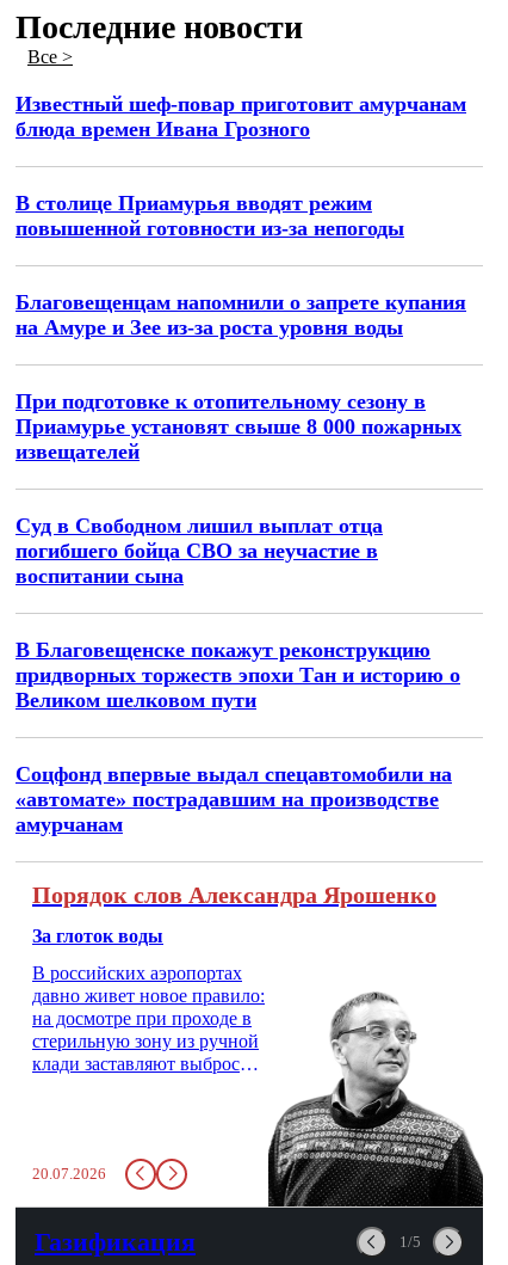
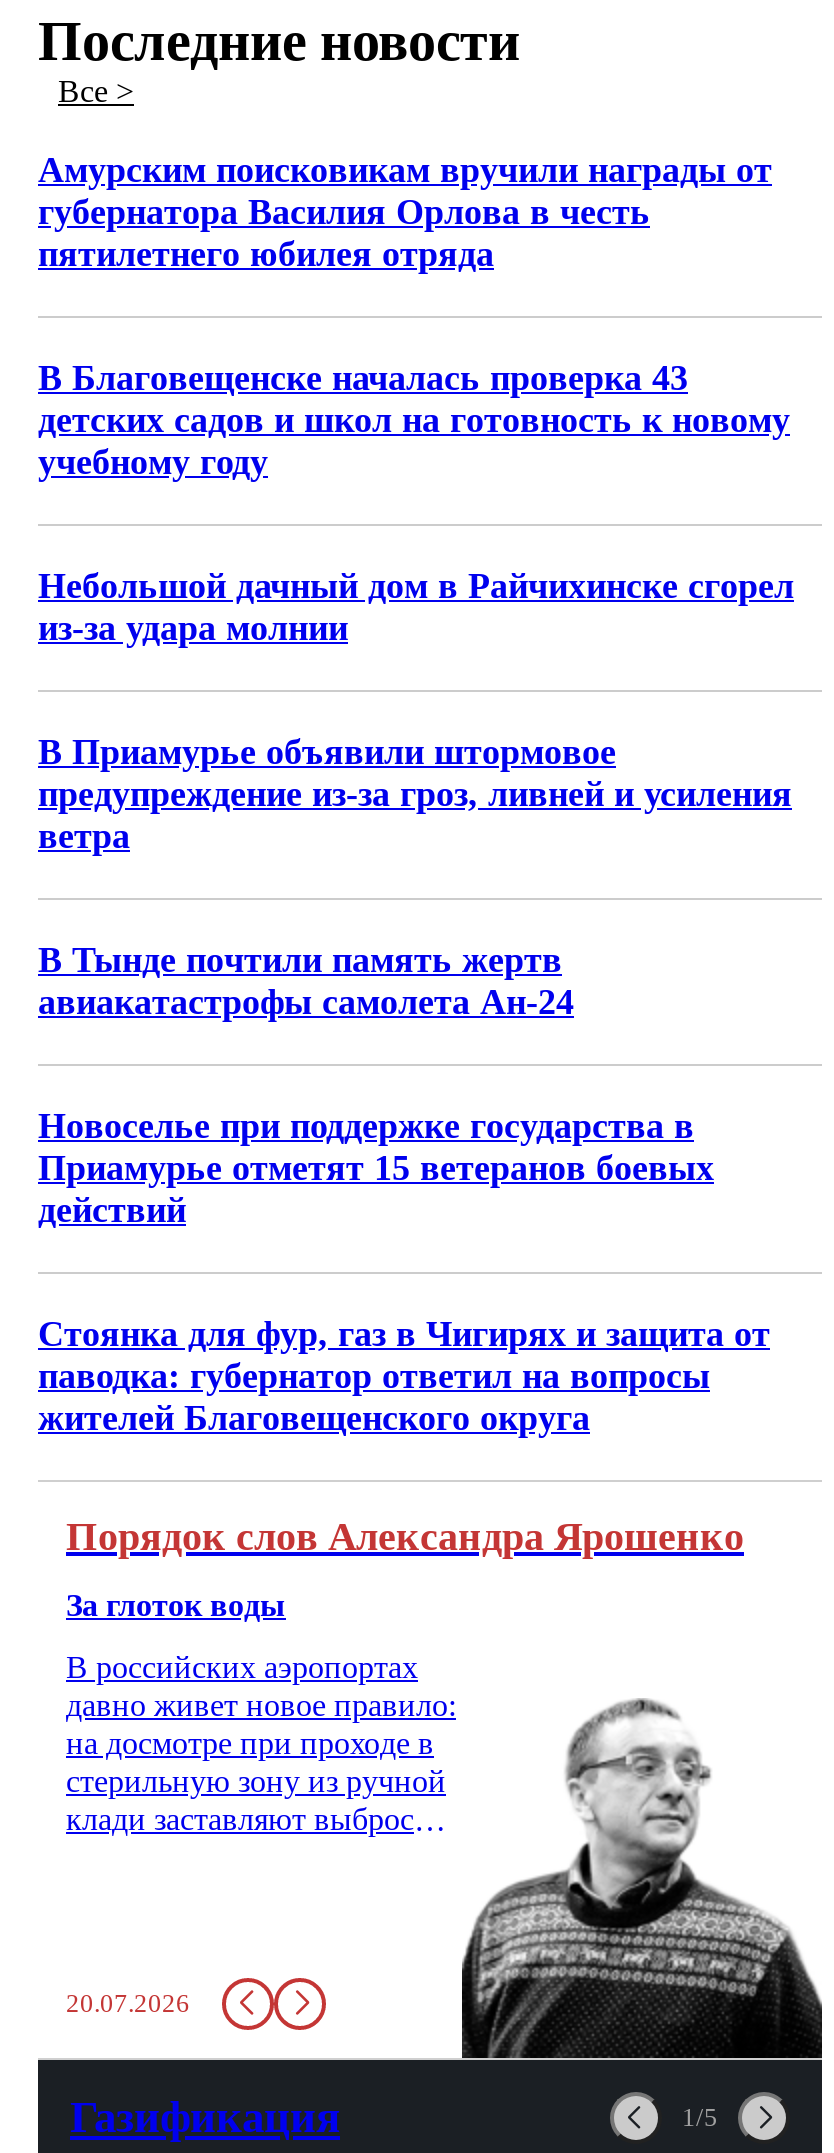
- Известный шеф-повар приготовит амурчанам
- блюда времен Ивана Грозного
+ Амурским поисковикам вручили награды от
+ губернатора Василия Орлова в честь
+ пятилетнего юбилея отряда

- В столице Приамурья вводят режим
- повышенной готовности из-за непогоды
+ В Благовещенске началась проверка 43
+ детских садов и школ на готовность к новому
+ учебному году

- Благовещенцам напомнили о запрете купания
- на Амуре и Зее из-за роста уровня воды
+ Небольшой дачный дом в Райчихинске сгорел
+ из-за удара молнии

- При подготовке к отопительному сезону в
- Приамурье установят свыше 8 000 пожарных
- извещателей
+ В Приамурье объявили штормовое
+ предупреждение из-за гроз, ливней и усиления
+ ветра

- Суд в Свободном лишил выплат отца
- погибшего бойца СВО за неучастие в
- воспитании сына
+ В Тынде почтили память жертв
+ авиакатастрофы самолета Ан-24

- В Благовещенске покажут реконструкцию
- придворных торжеств эпохи Тан и историю о
- Великом шелковом пути
+ Новоселье при поддержке государства в
+ Приамурье отметят 15 ветеранов боевых
+ действий

- Соцфонд впервые выдал спецавтомобили на
- «автомате» пострадавшим на производстве
- амурчанам
+ Стоянка для фур, газ в Чигирях и защита от
+ паводка: губернатор ответил на вопросы
+ жителей Благовещенского округа
